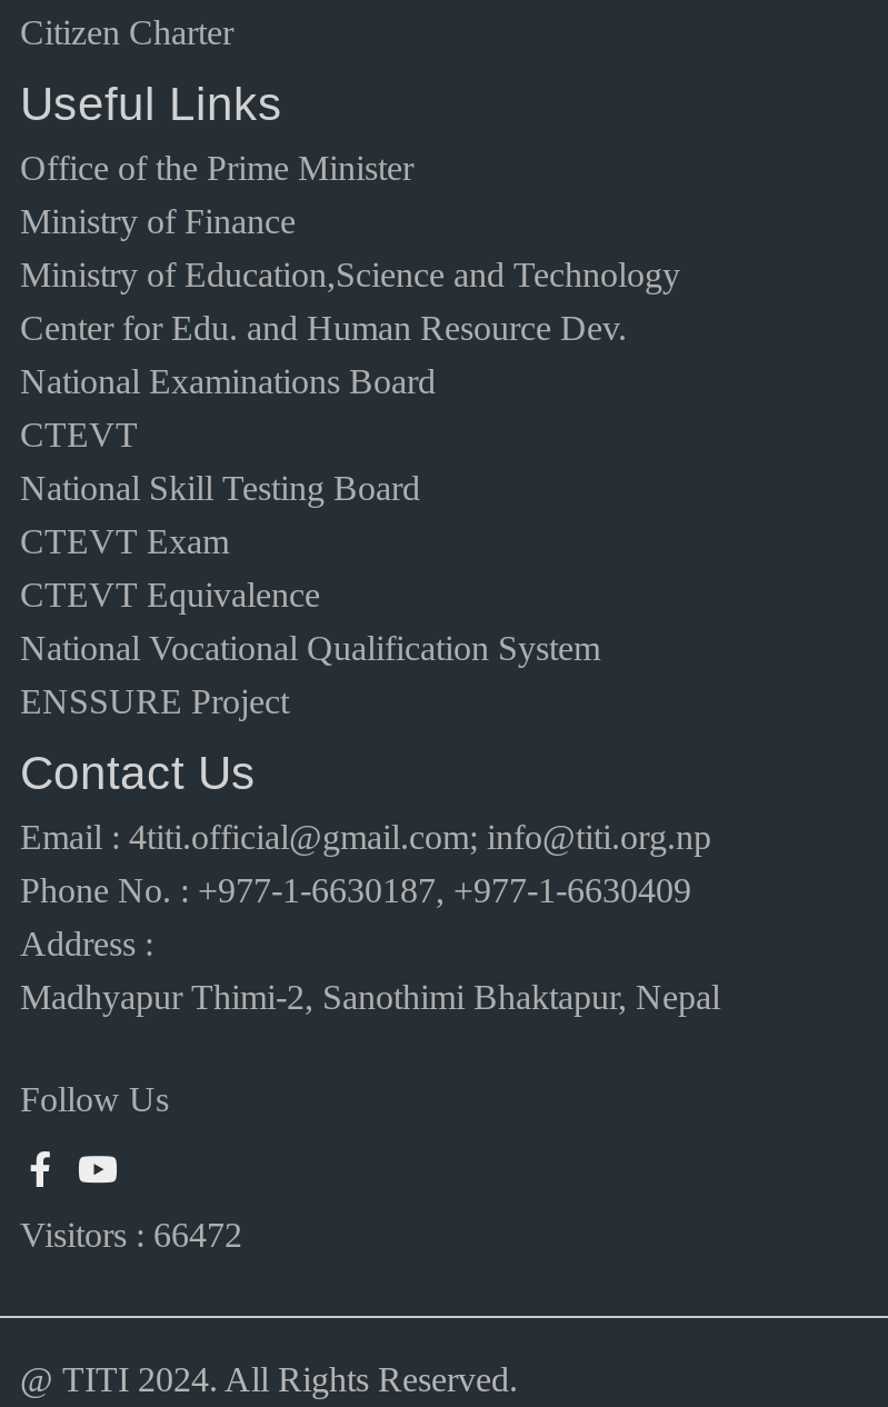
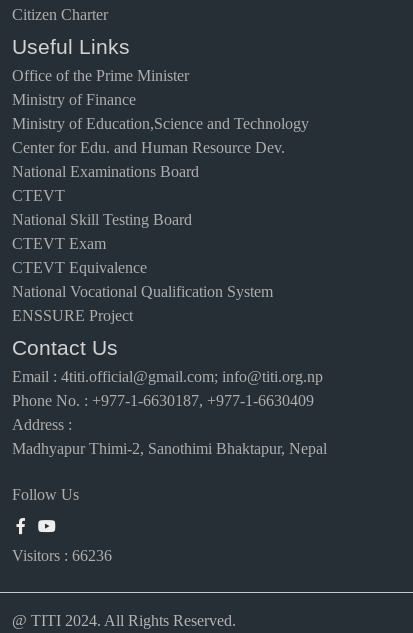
- Visitors : 66472
+ Visitors : 66236
